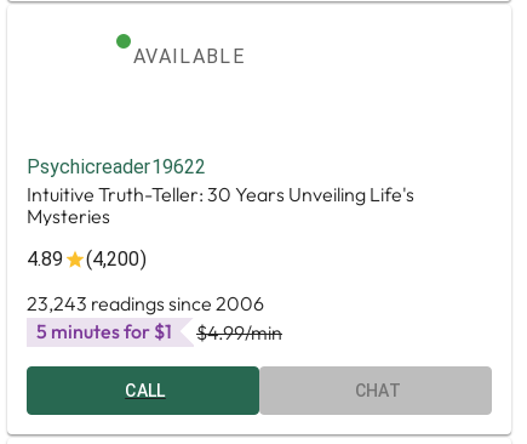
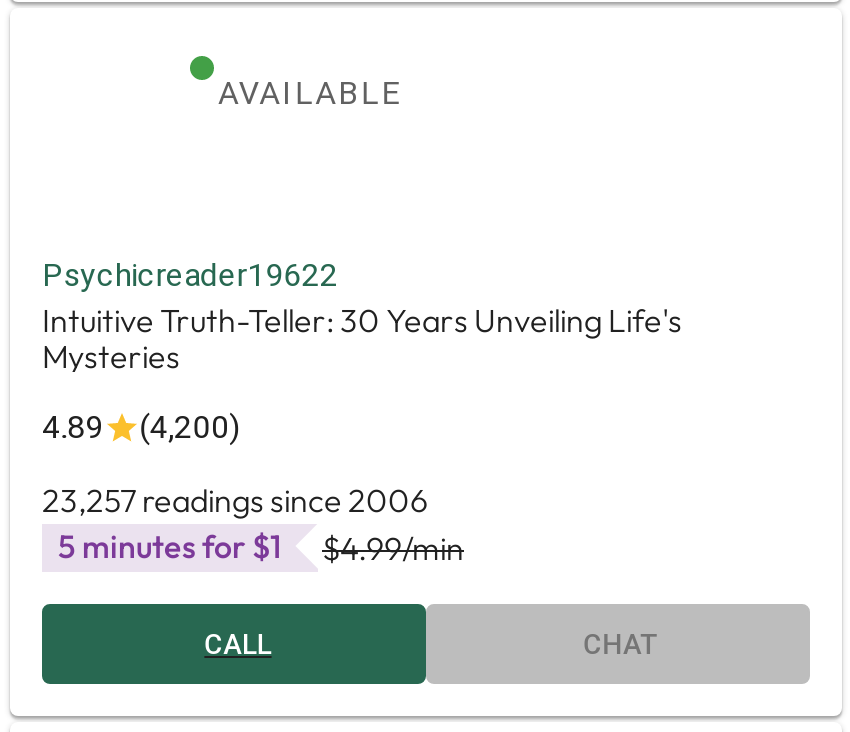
- 23,243 readings since 2006
+ 23,257 readings since 2006
